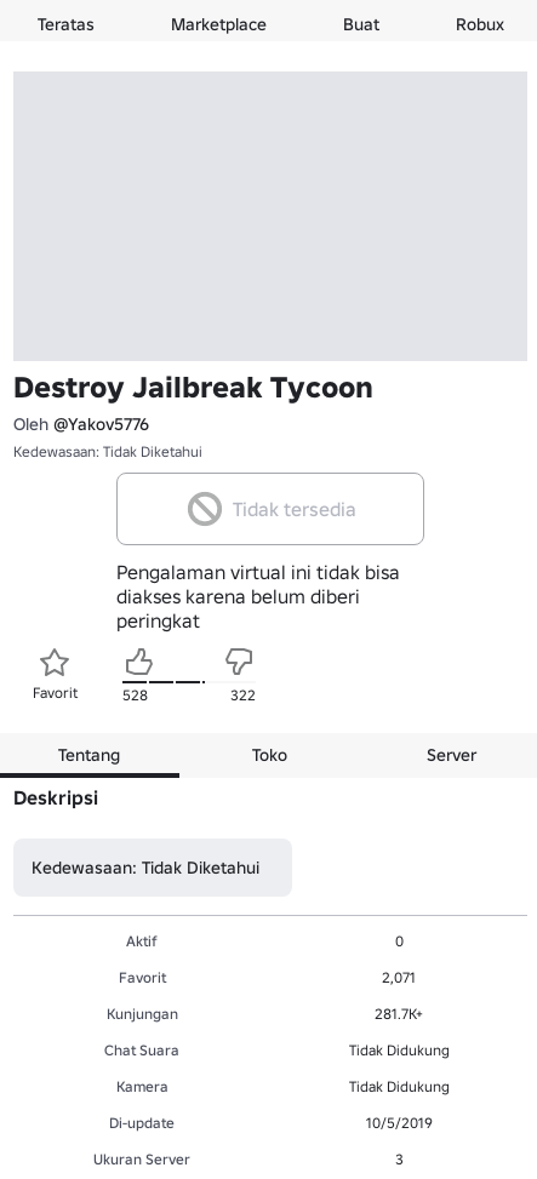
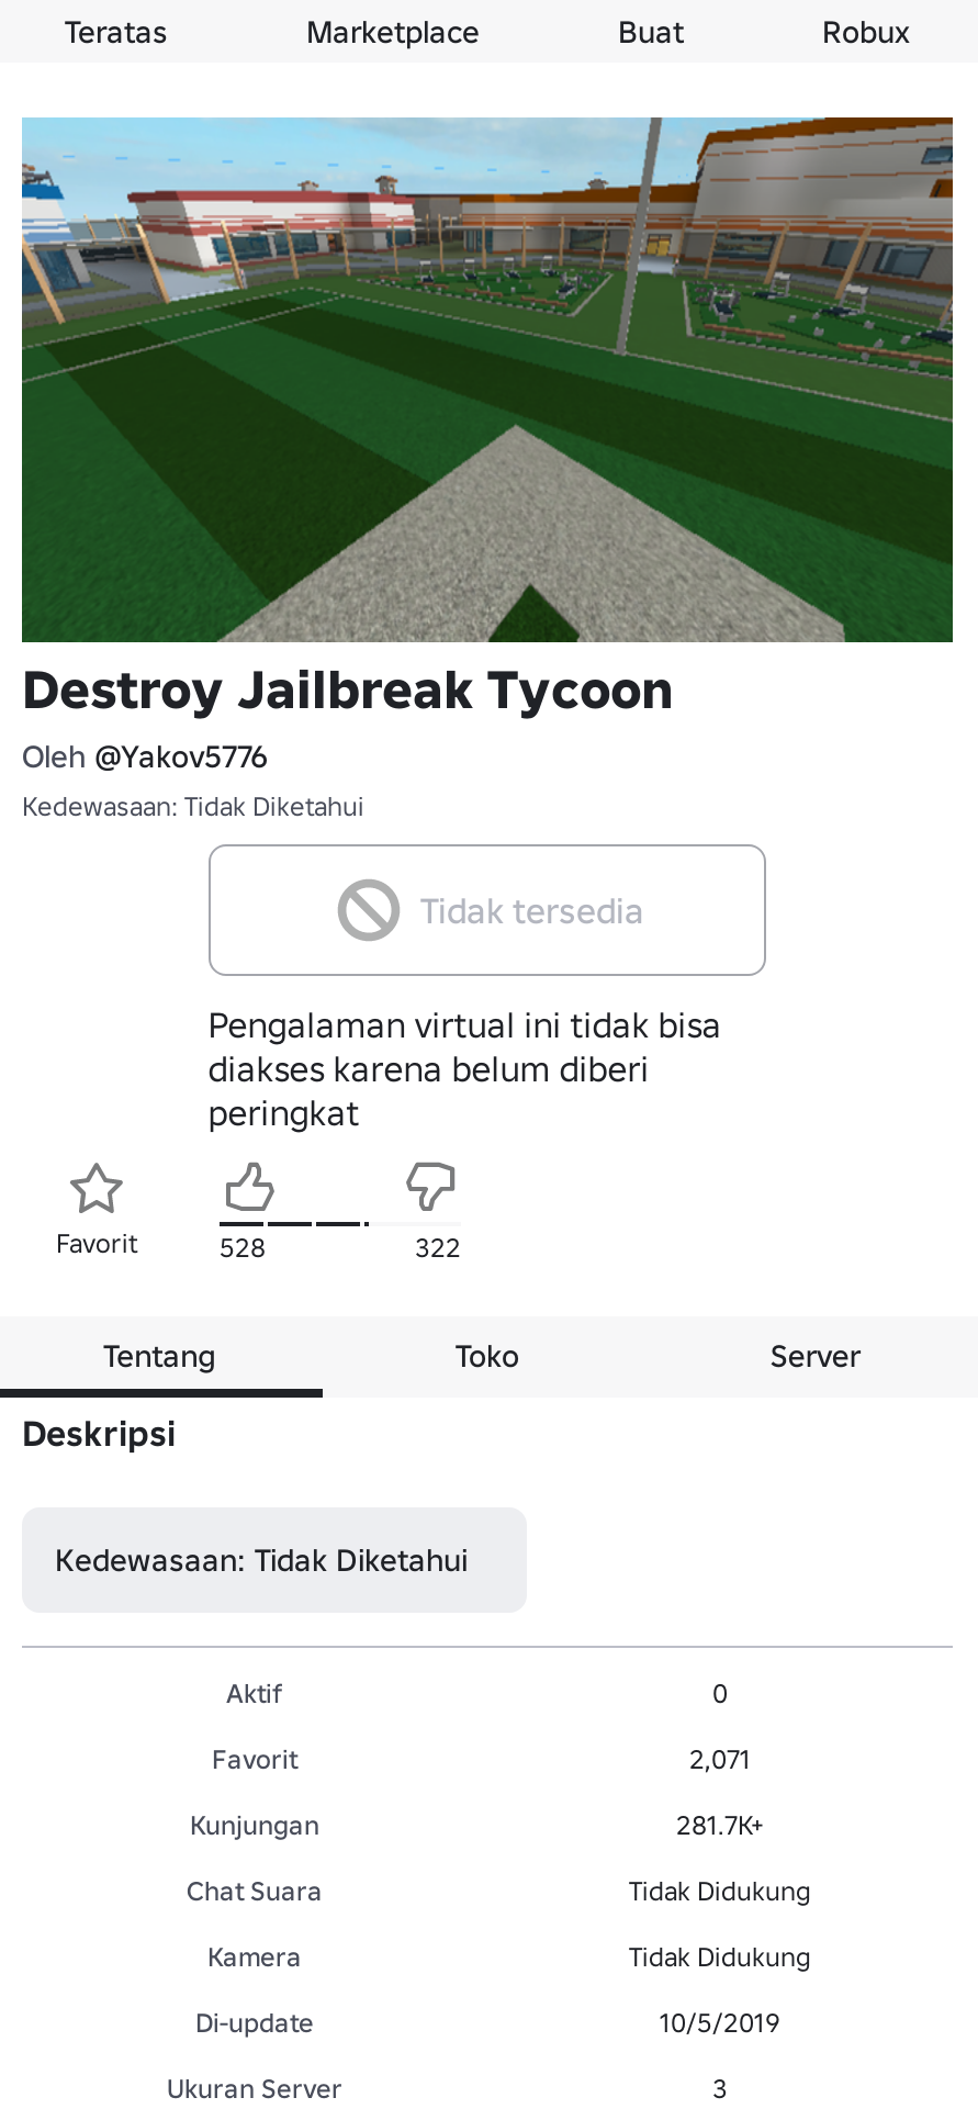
+ [image]
